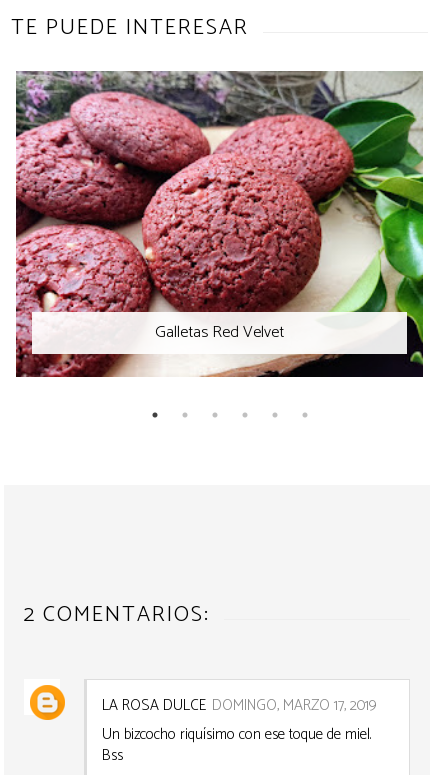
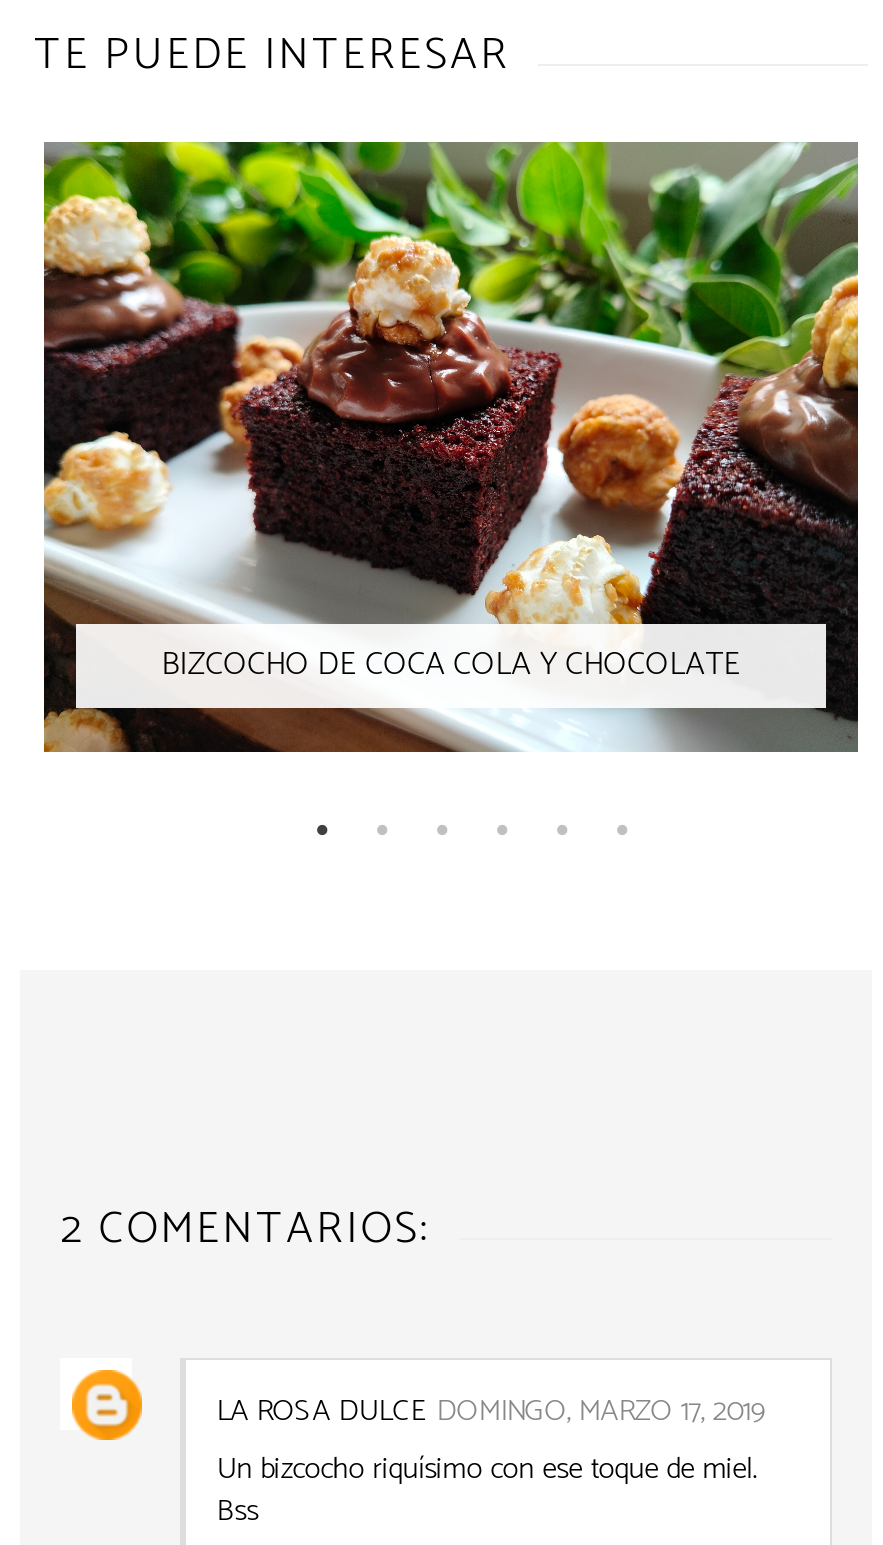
- [image]
- Galletas Red Velvet
+ [image]
+ BIZCOCHO DE COCA COLA Y CHOCOLATE
